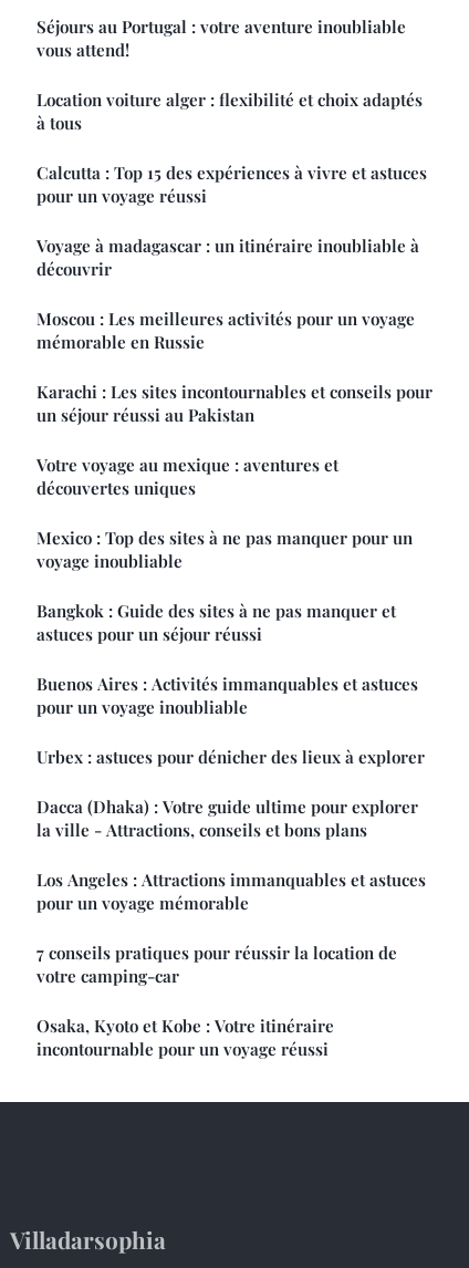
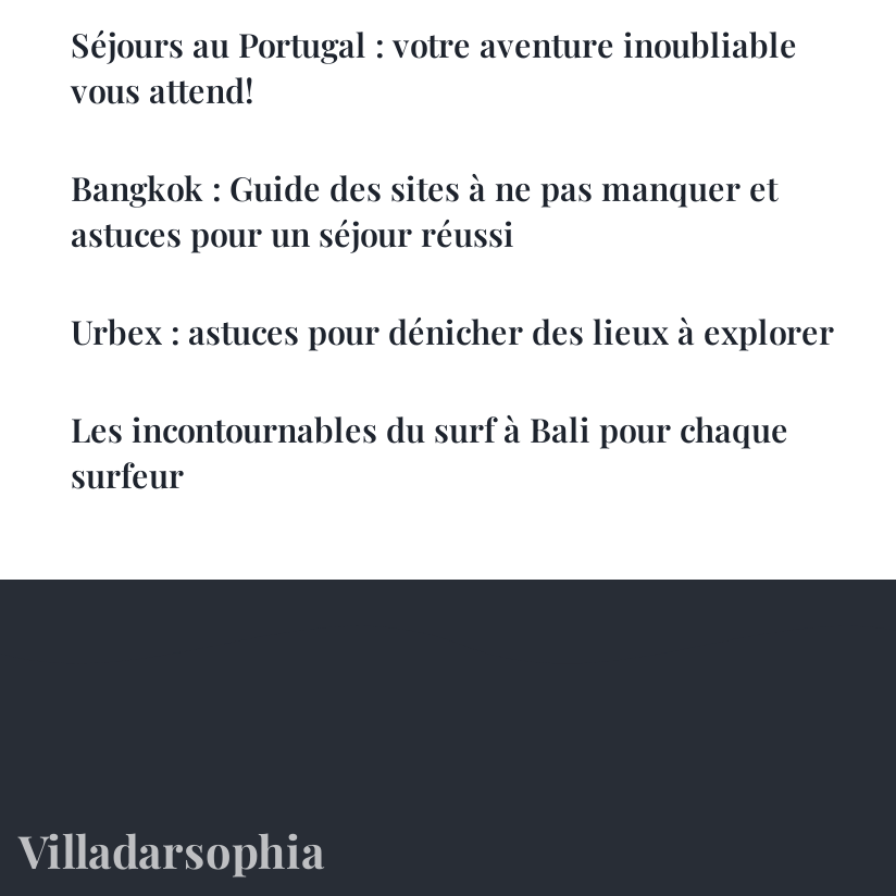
- Location voiture alger : flexibilité et choix adaptés
- à tous
- Calcutta : Top 15 des expériences à vivre et astuces
- pour un voyage réussi
- Voyage à madagascar : un itinéraire inoubliable à
- découvrir
- Moscou : Les meilleures activités pour un voyage
- mémorable en Russie
- Karachi : Les sites incontournables et conseils pour
- un séjour réussi au Pakistan
- Votre voyage au mexique : aventures et
- découvertes uniques
- Mexico : Top des sites à ne pas manquer pour un
- voyage inoubliable

- Buenos Aires : Activités immanquables et astuces
- pour un voyage inoubliable

- Dacca (Dhaka) : Votre guide ultime pour explorer
- la ville - Attractions, conseils et bons plans
- Los Angeles : Attractions immanquables et astuces
- pour un voyage mémorable
- 7 conseils pratiques pour réussir la location de
- votre camping-car
- Osaka, Kyoto et Kobe : Votre itinéraire
- incontournable pour un voyage réussi
+ Les incontournables du surf à Bali pour chaque
+ surfeur
